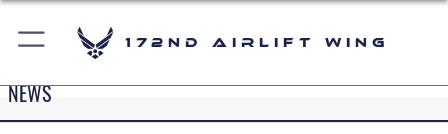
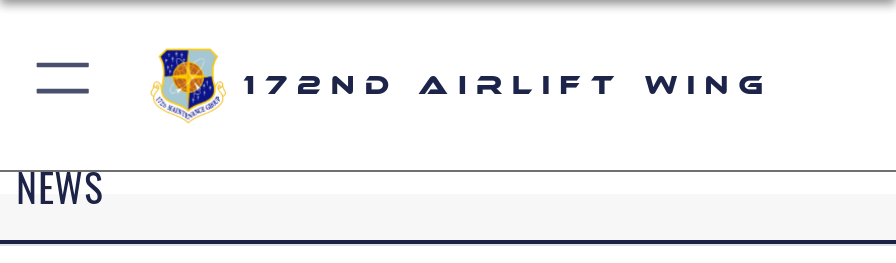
- [image]
+ [image]
